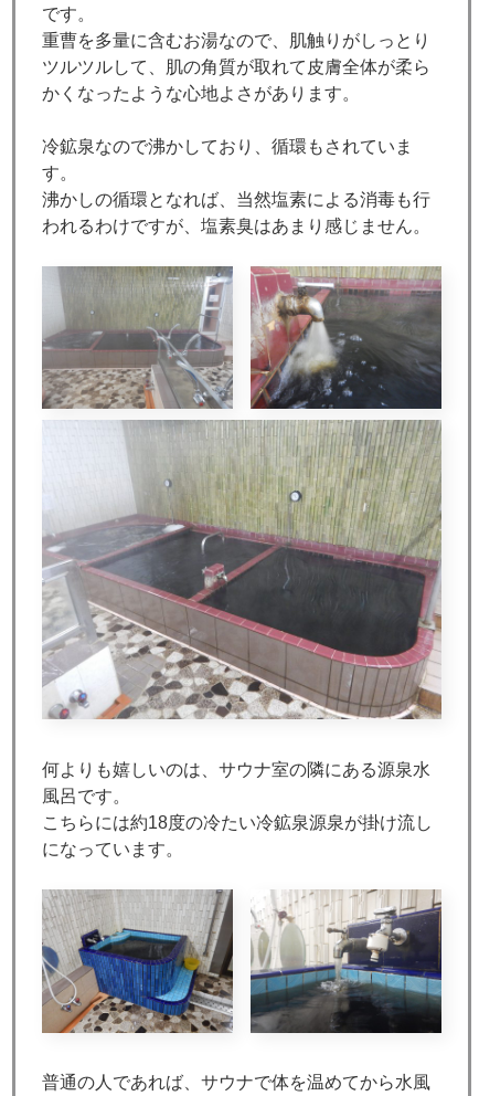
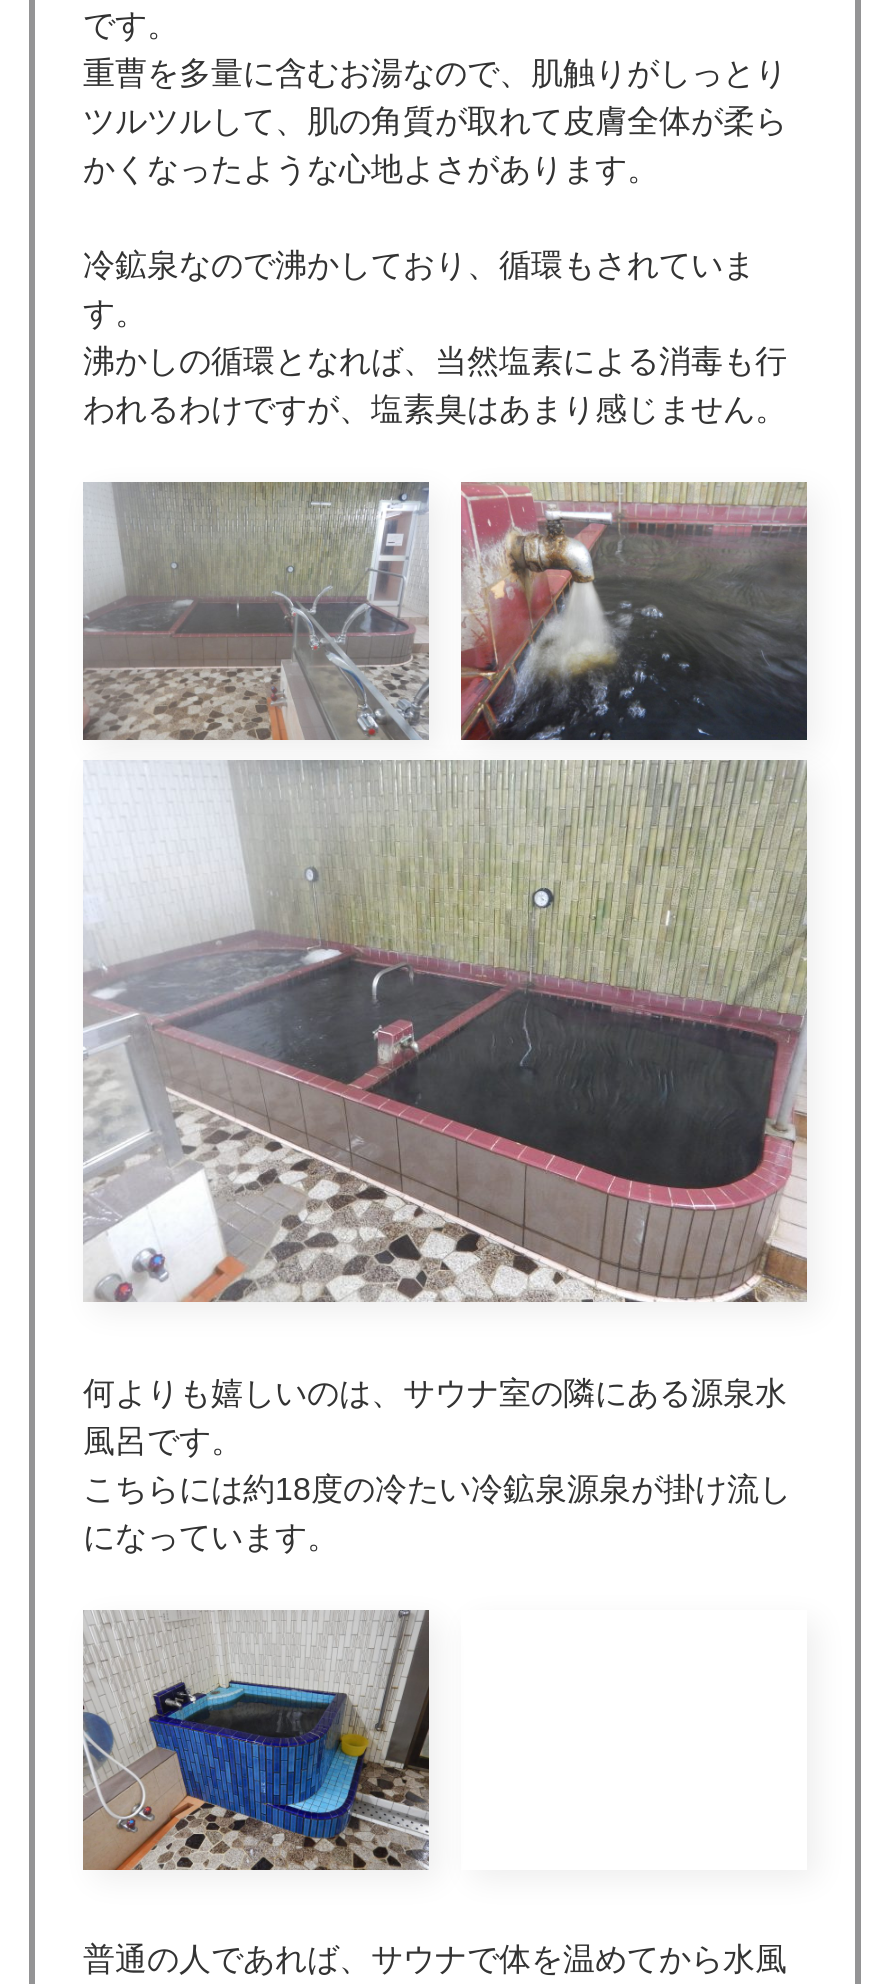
- [image]
